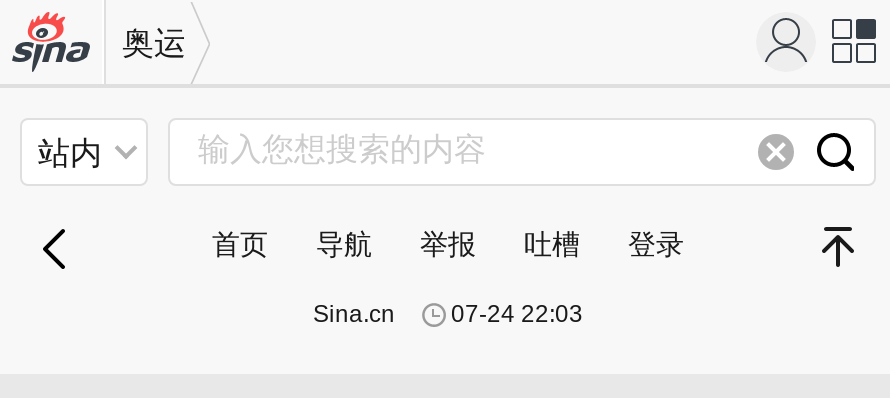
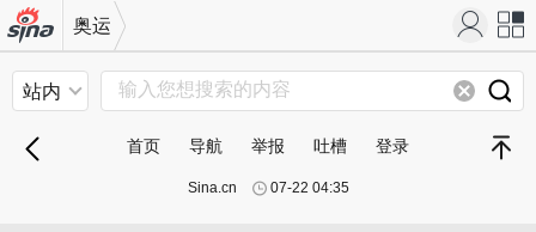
- Sina.cn 07-24 22:03
+ Sina.cn 07-22 04:35
